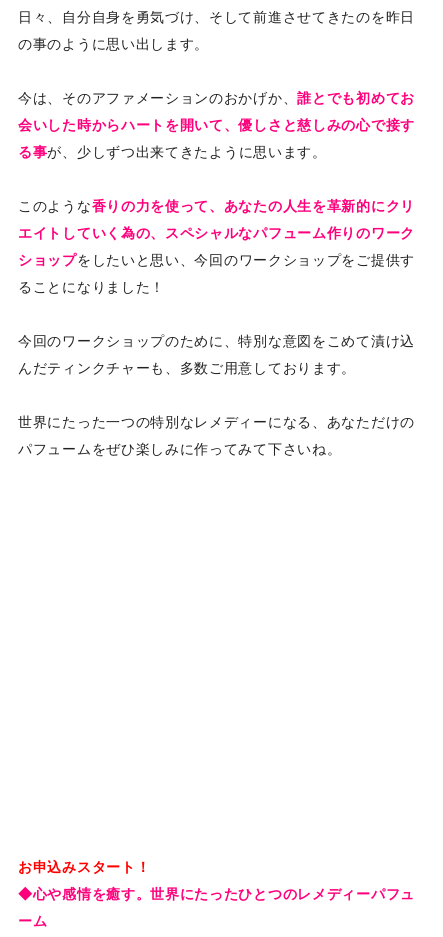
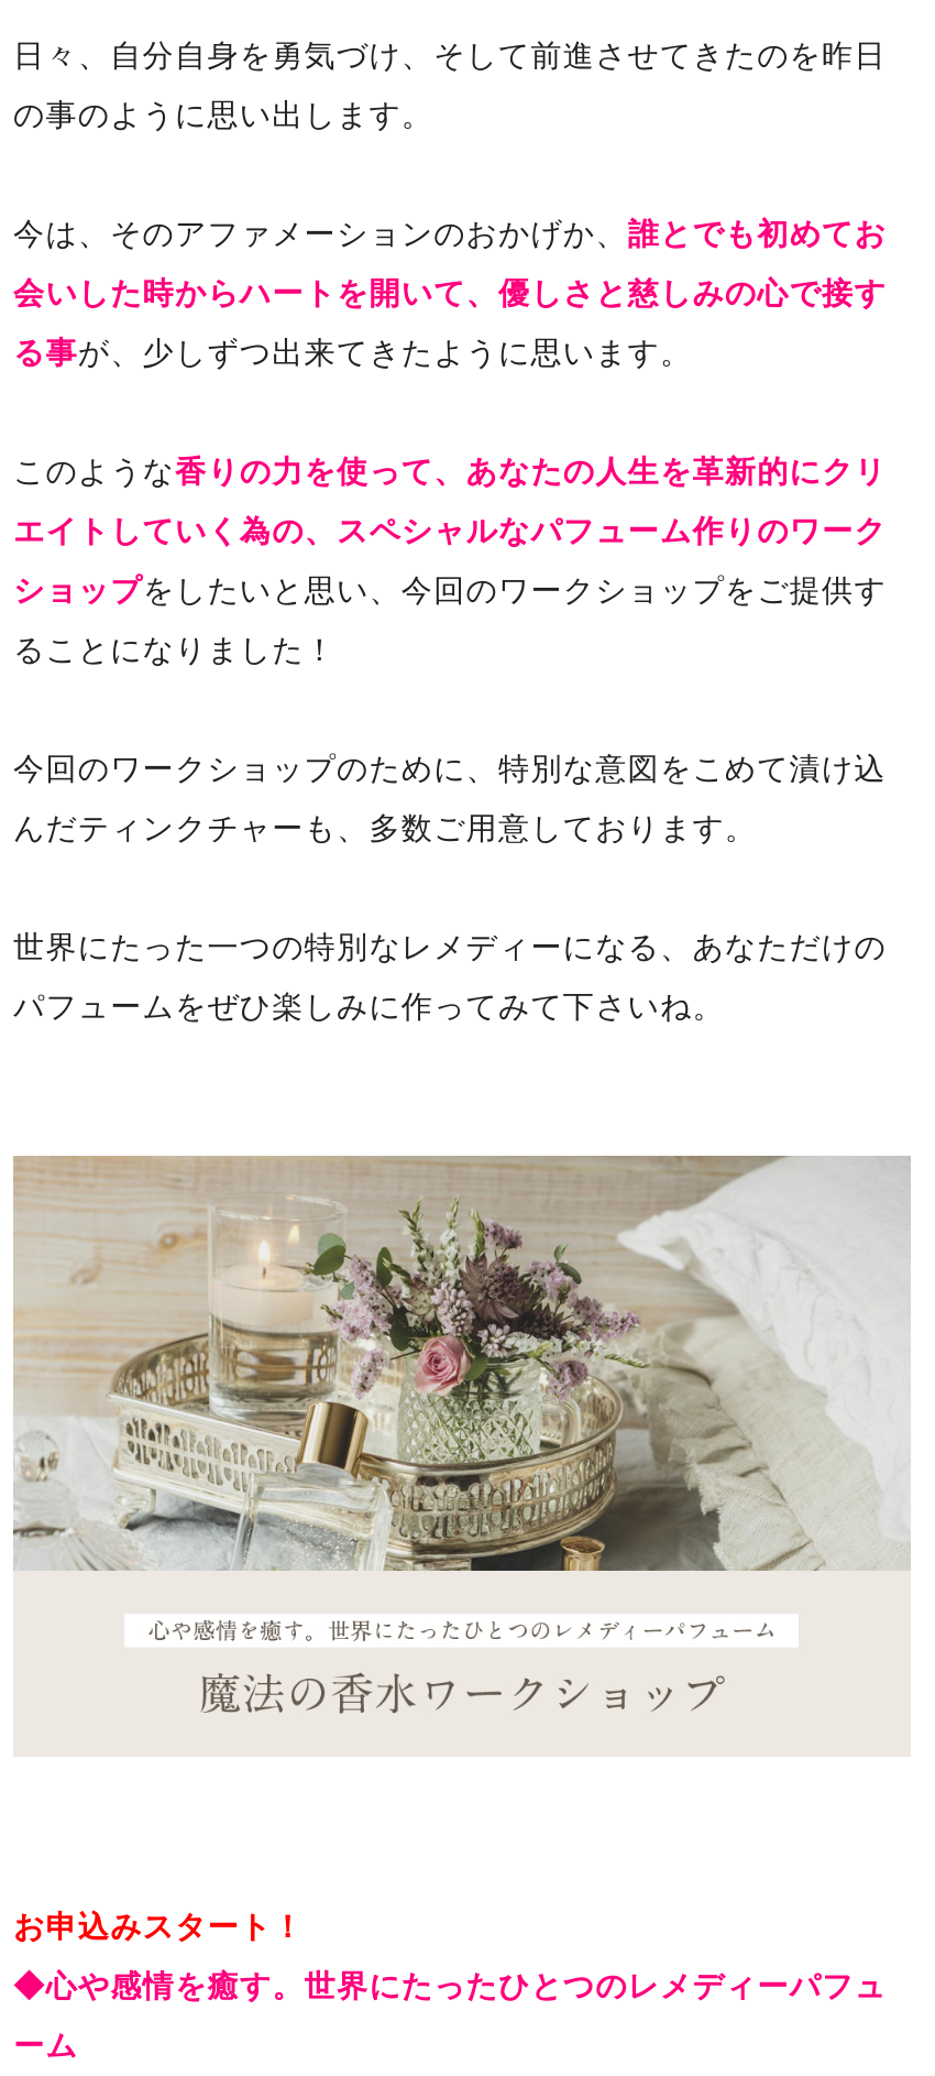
+ [image]
